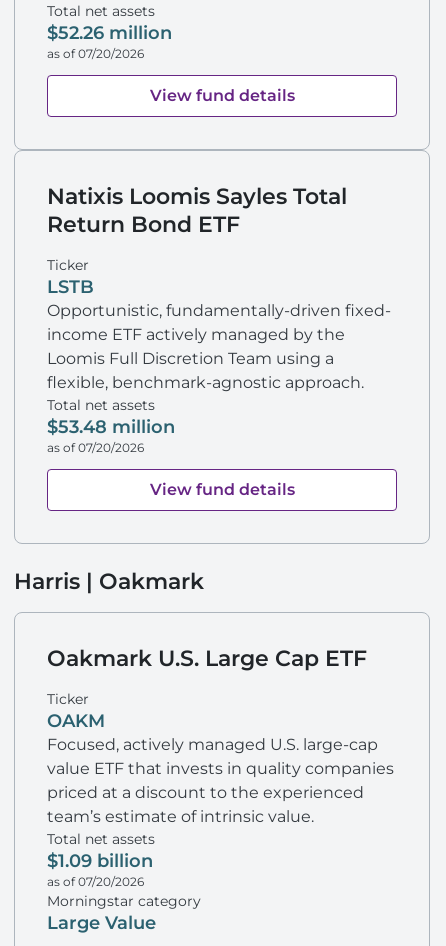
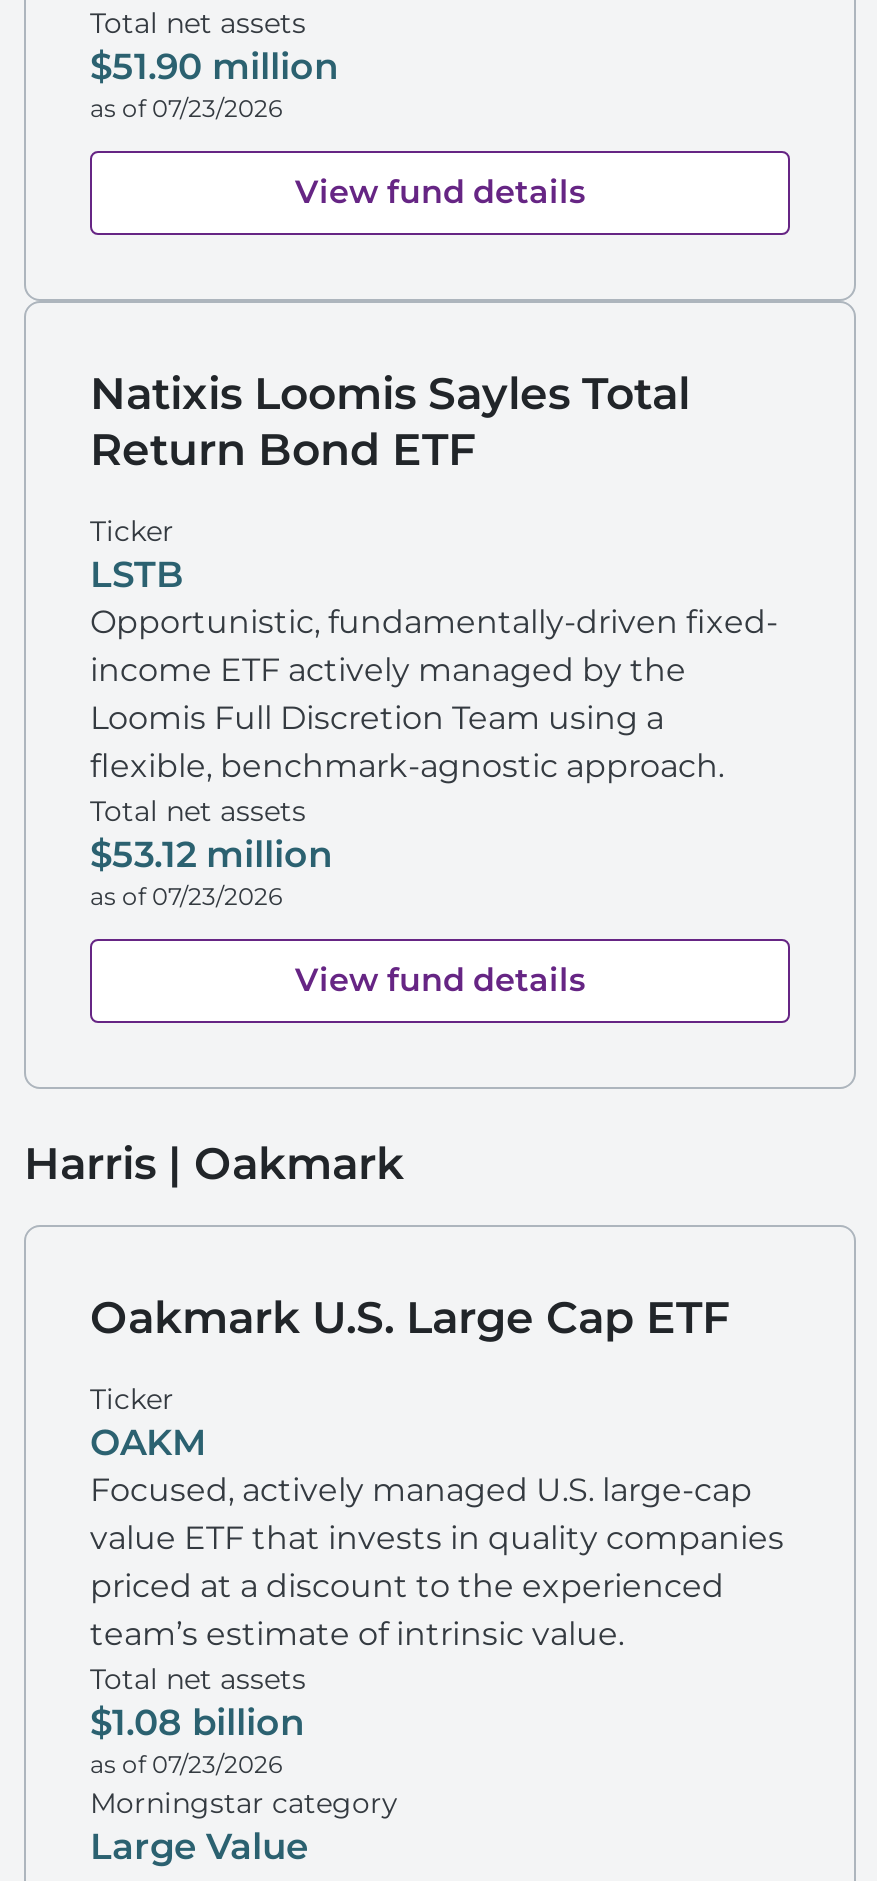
- $52.26 million
+ $51.90 million

- as of 07/20/2026
+ as of 07/23/2026

- $53.48 million
+ $53.12 million

- as of 07/20/2026
+ as of 07/23/2026

- $1.09 billion
+ $1.08 billion

- as of 07/20/2026
+ as of 07/23/2026
